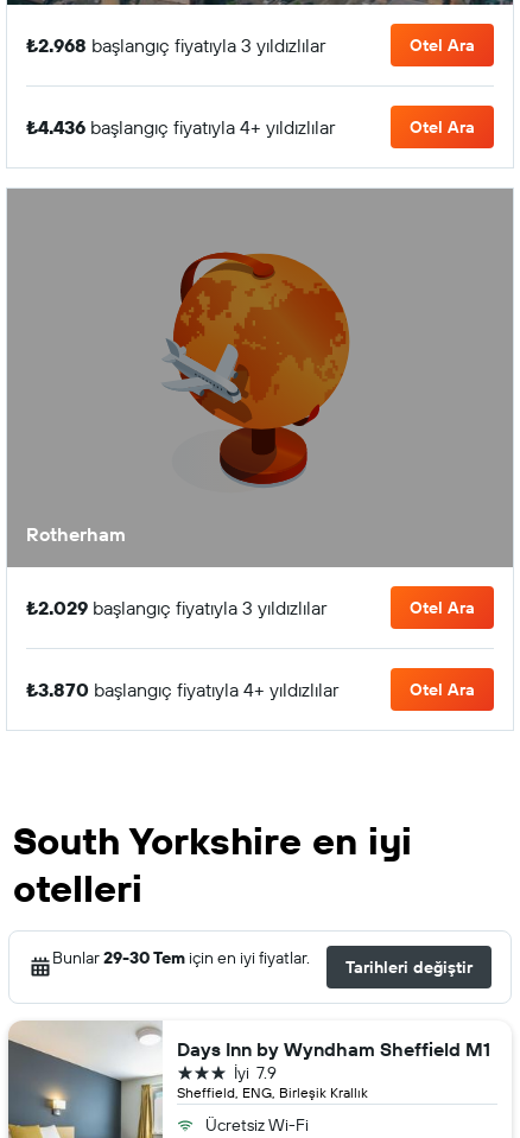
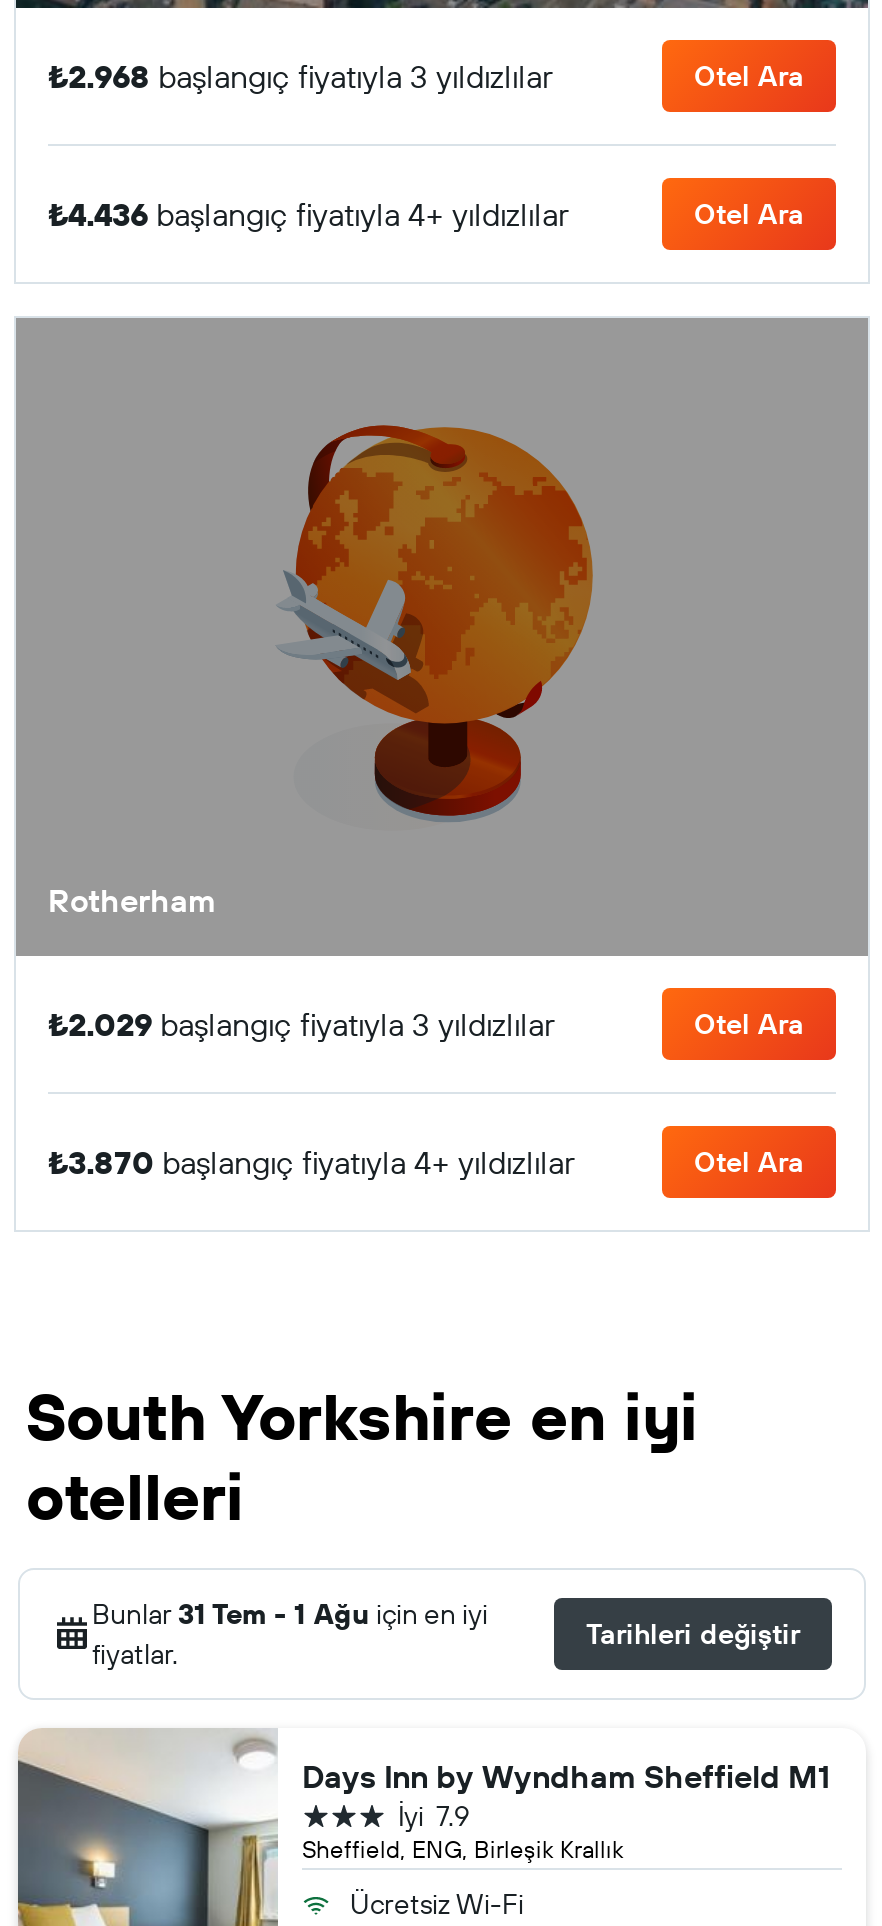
- Bunlar29-30 Tem için en iyi fiyatlar.
+ Bunlar 31 Tem - 1 Ağu için en iyi
+ fiyatlar.
